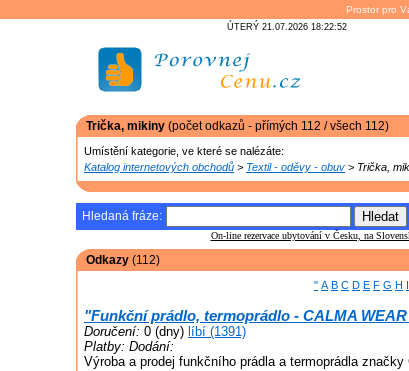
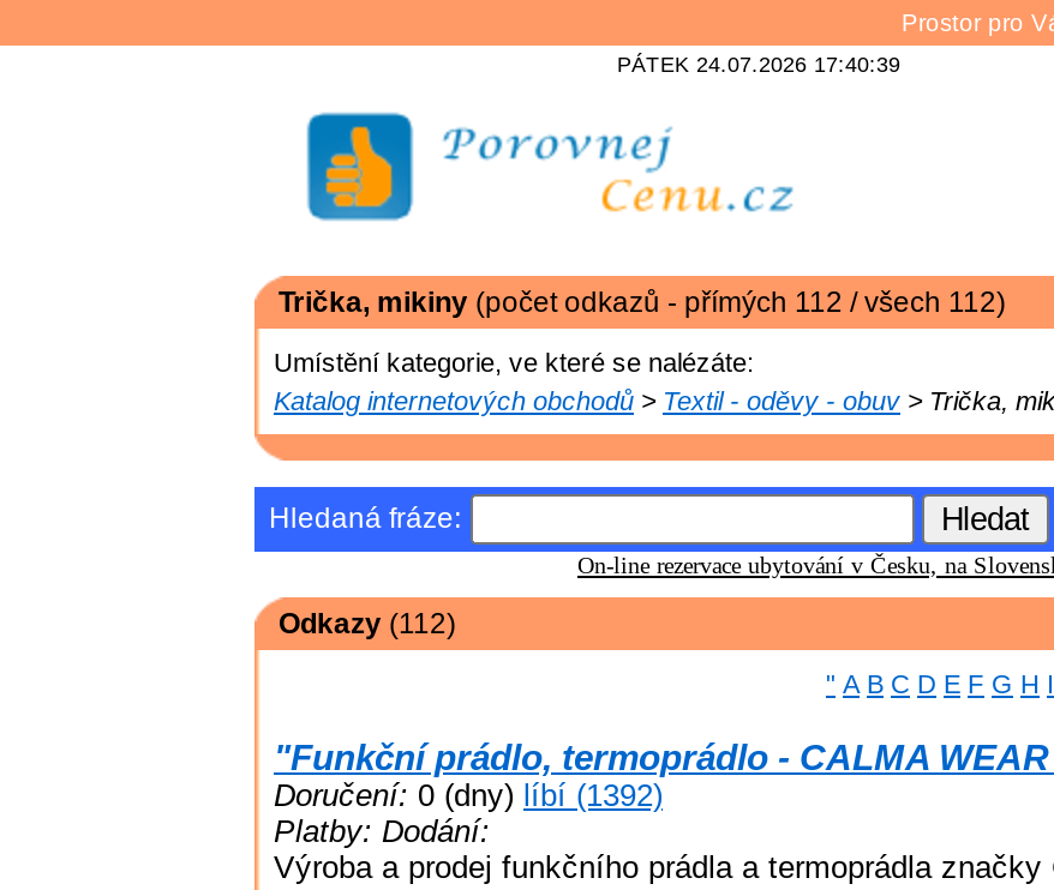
- ÚTERÝ 21.07.2026 18:22:52
+ PÁTEK 24.07.2026 17:40:39

- Doručení: 0 (dny) líbí (1391)
+ Doručení: 0 (dny) líbí (1392)
